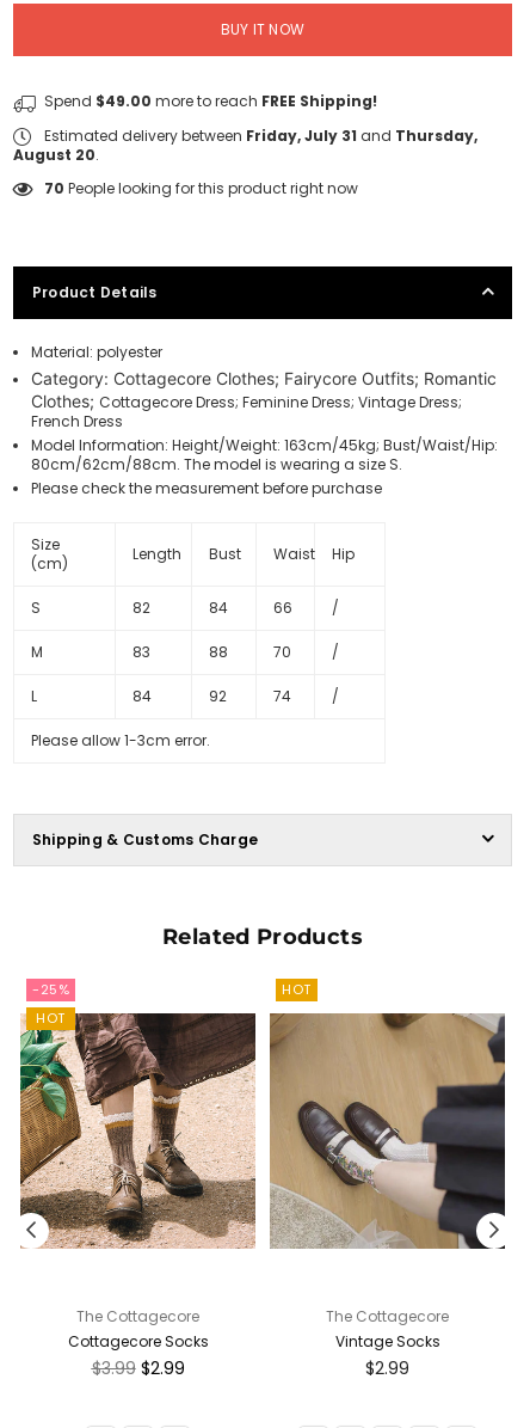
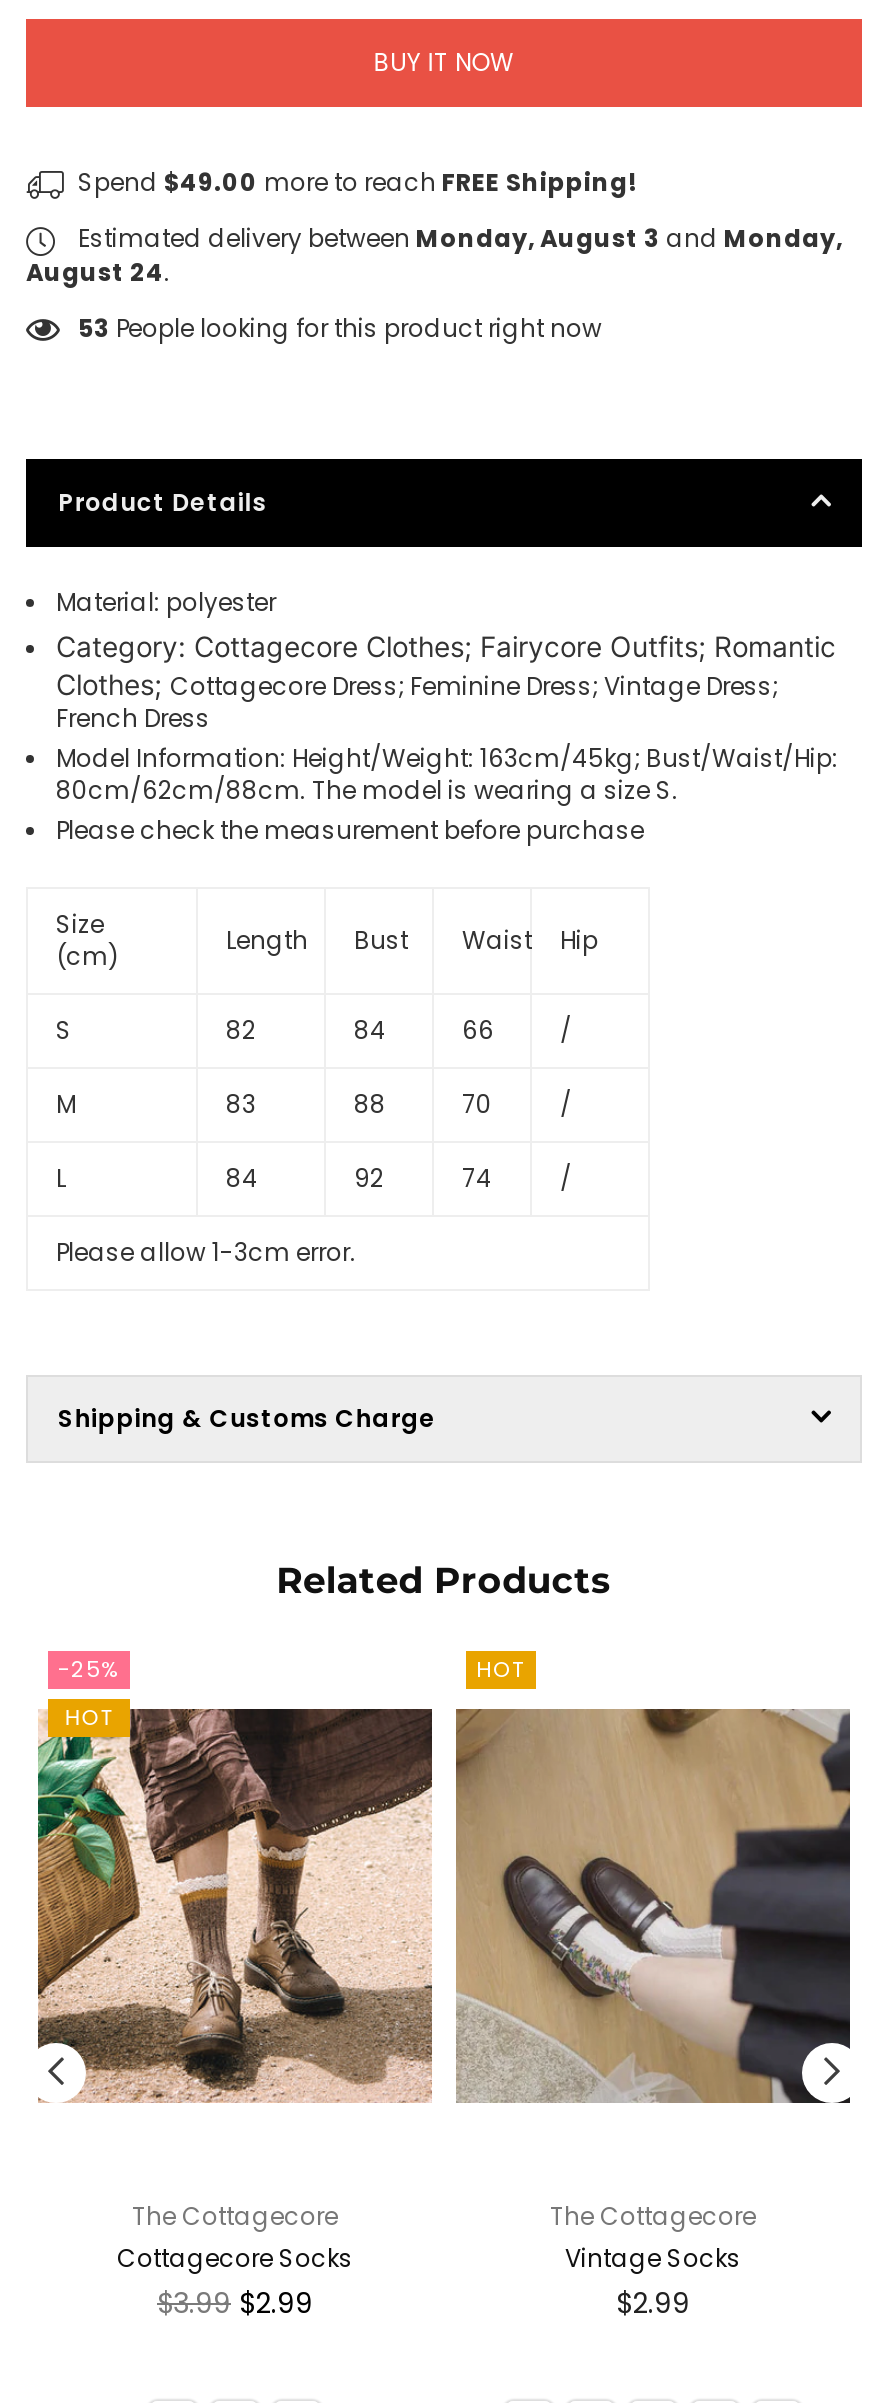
- Estimated delivery between Friday, July 31 and Thursday,
+ Estimated delivery between Monday, August 3 and Monday,

- August 20.
+ August 24.

- 70 People looking for this product right now
+ 53 People looking for this product right now
